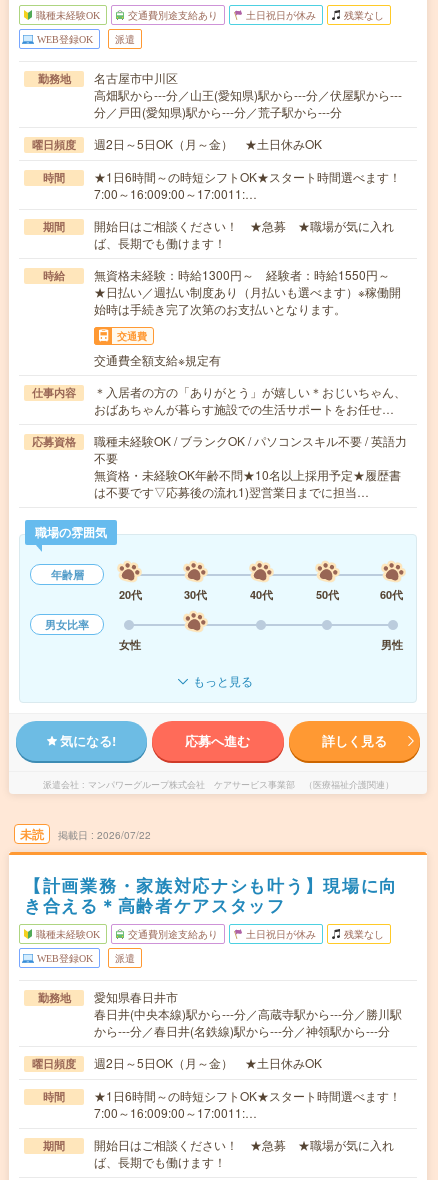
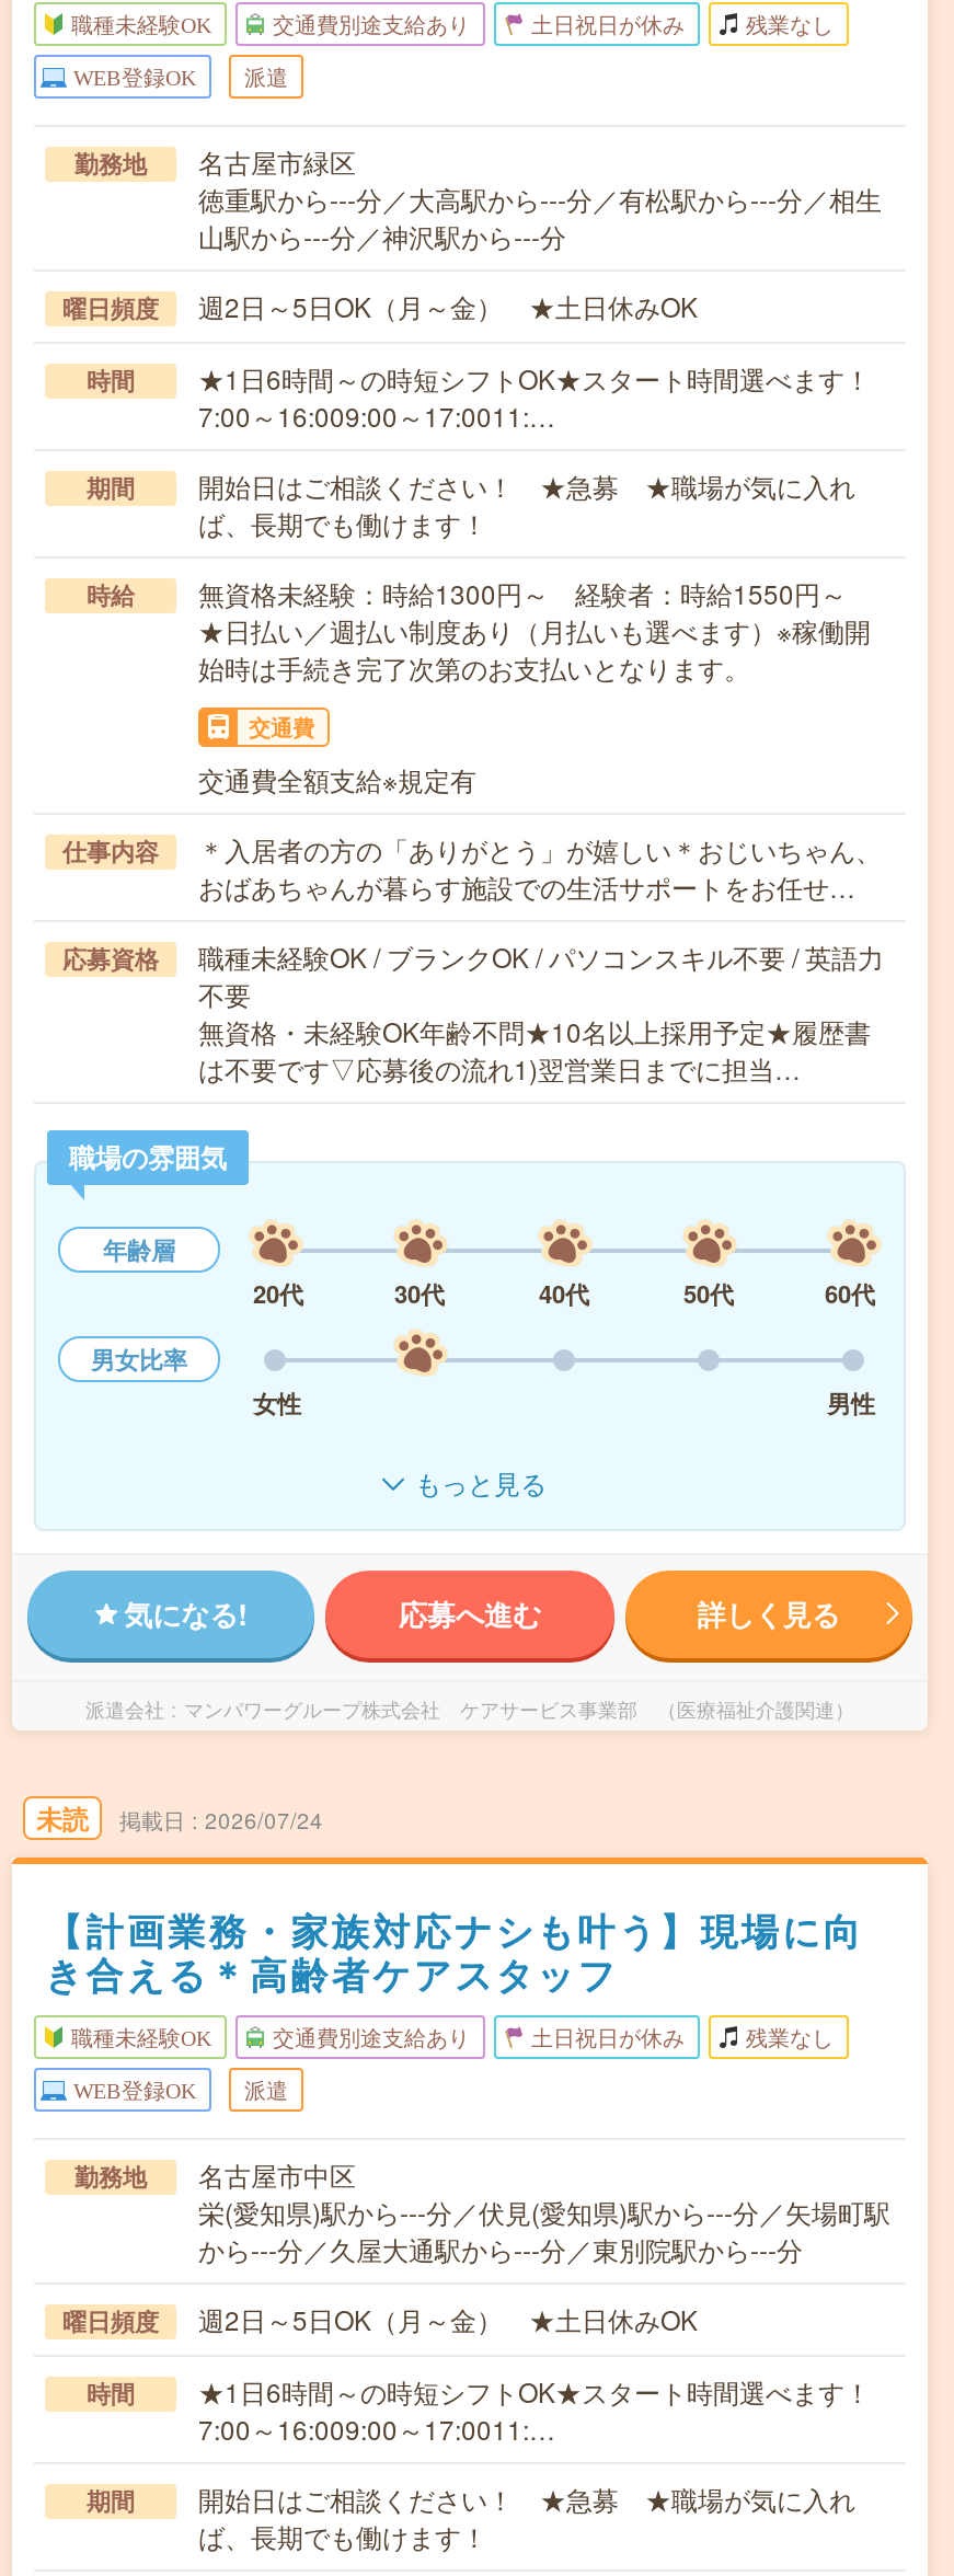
- 名古屋市中川区
- 高畑駅から---分／山王(愛知県)駅から---分／伏屋駅から---
- 分／戸田(愛知県)駅から---分／荒子駅から---分
+ 名古屋市緑区
+ 徳重駅から---分／大高駅から---分／有松駅から---分／相生
+ 山駅から---分／神沢駅から---分

- 2026/07/22
+ 2026/07/24

- 愛知県春日井市
- 春日井(中央本線)駅から---分／高蔵寺駅から---分／勝川駅
- から---分／春日井(名鉄線)駅から---分／神領駅から---分
+ 名古屋市中区
+ 栄(愛知県)駅から---分／伏見(愛知県)駅から---分／矢場町駅
+ から---分／久屋大通駅から---分／東別院駅から---分
